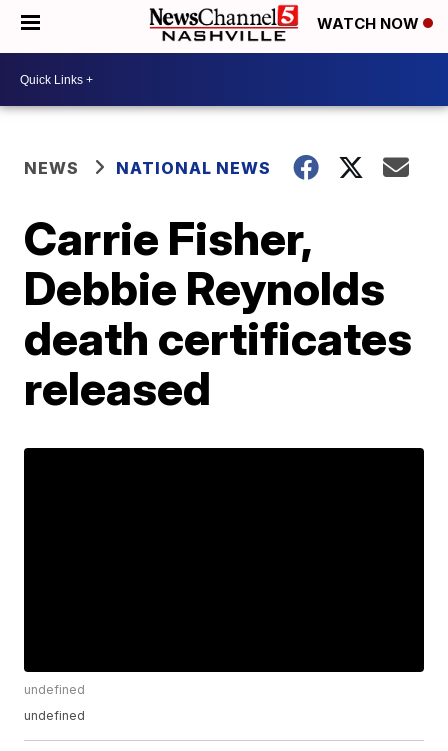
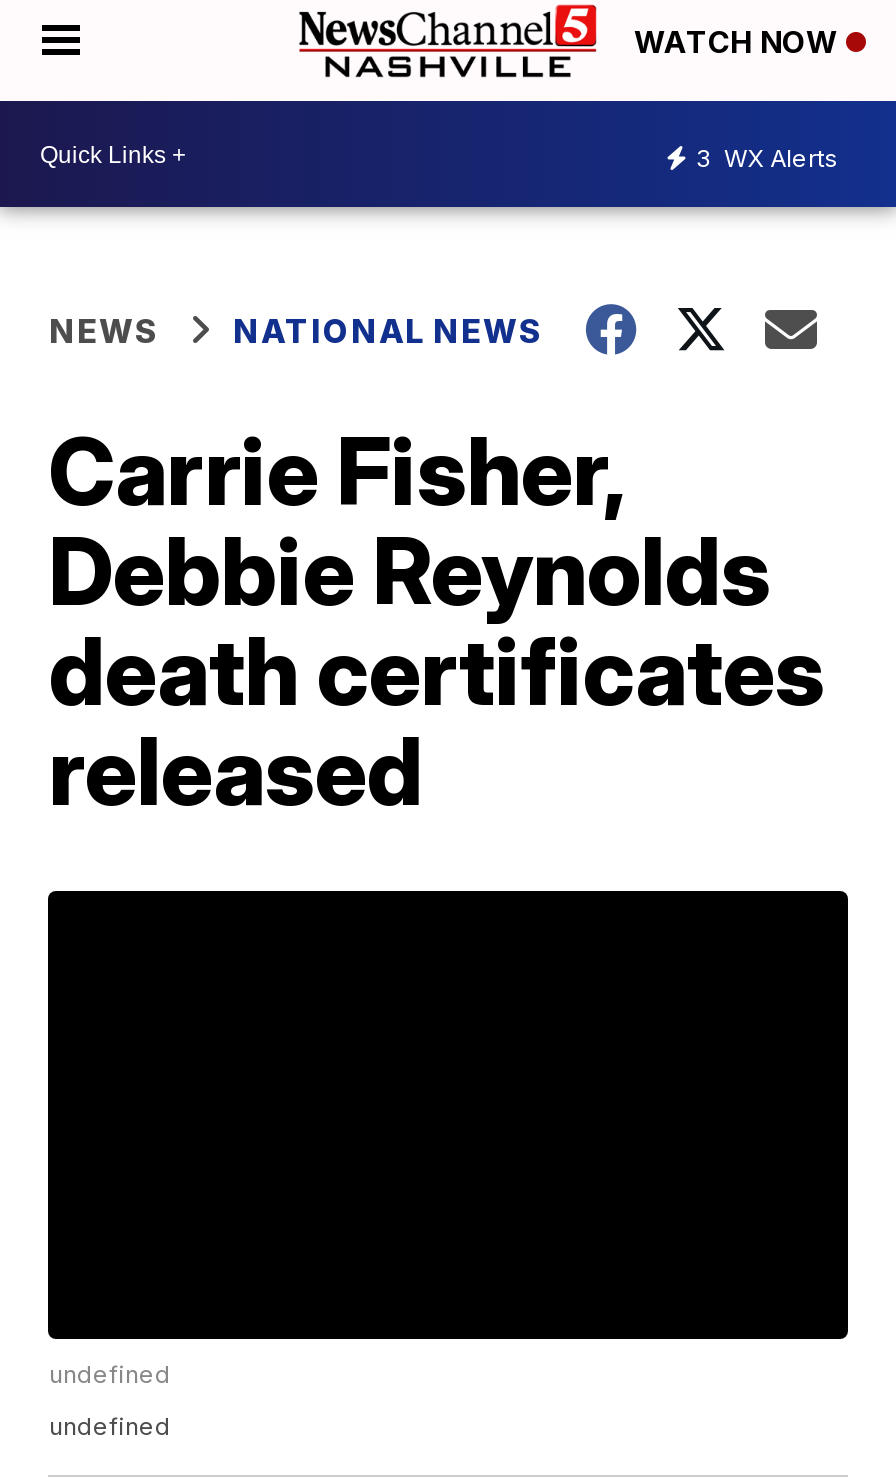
+ 3 WX Alerts
